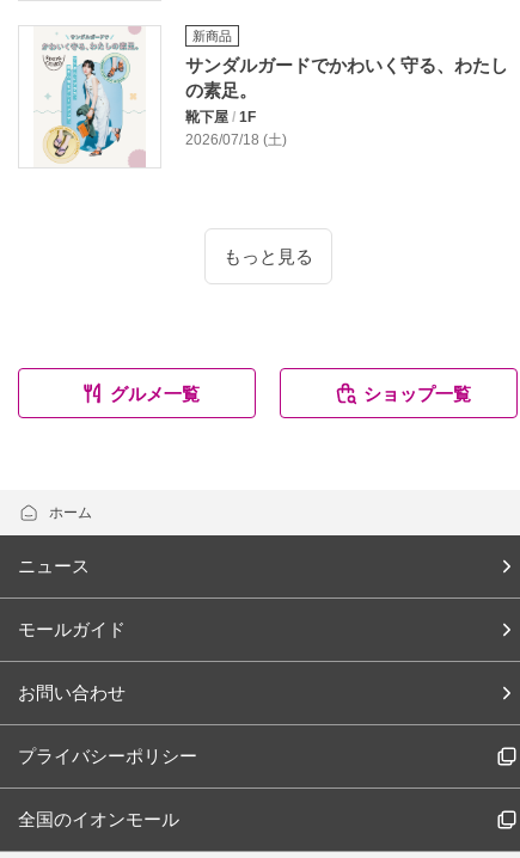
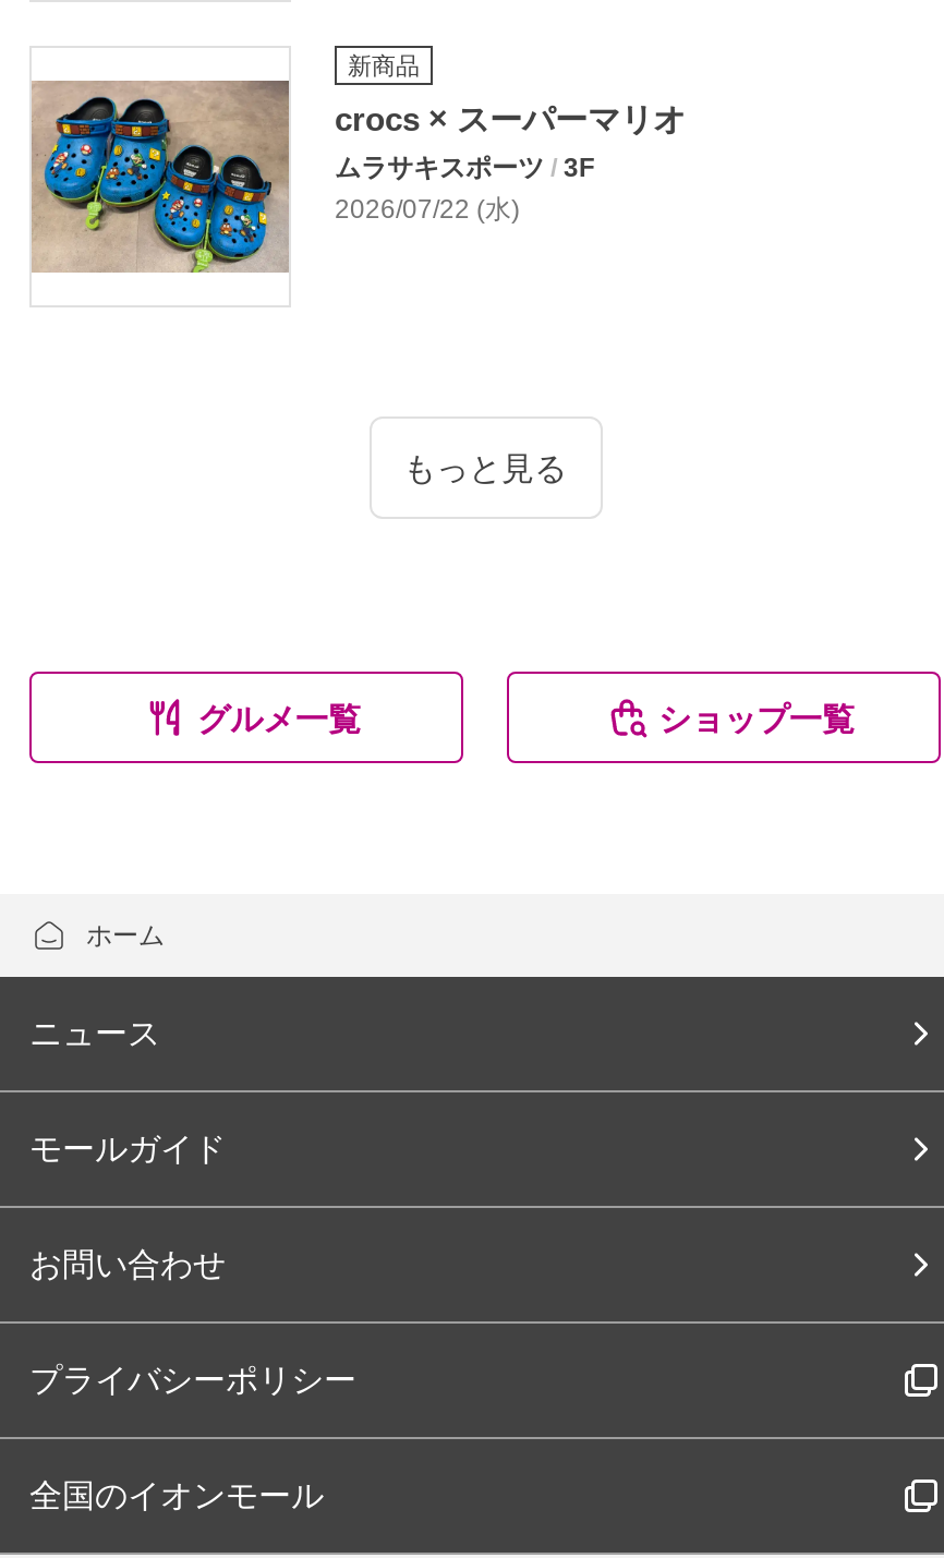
- [image]
- サンダルガードでかわいく守る、わたし
- の素足。
- 靴下屋 / 1F
- 2026/07/18 (土)
+ [image]
+ crocs × スーパーマリオ
+ ムラサキスポーツ / 3F
+ 2026/07/22 (水)
